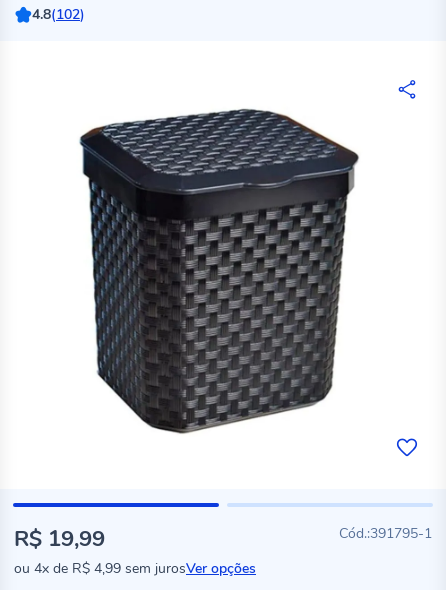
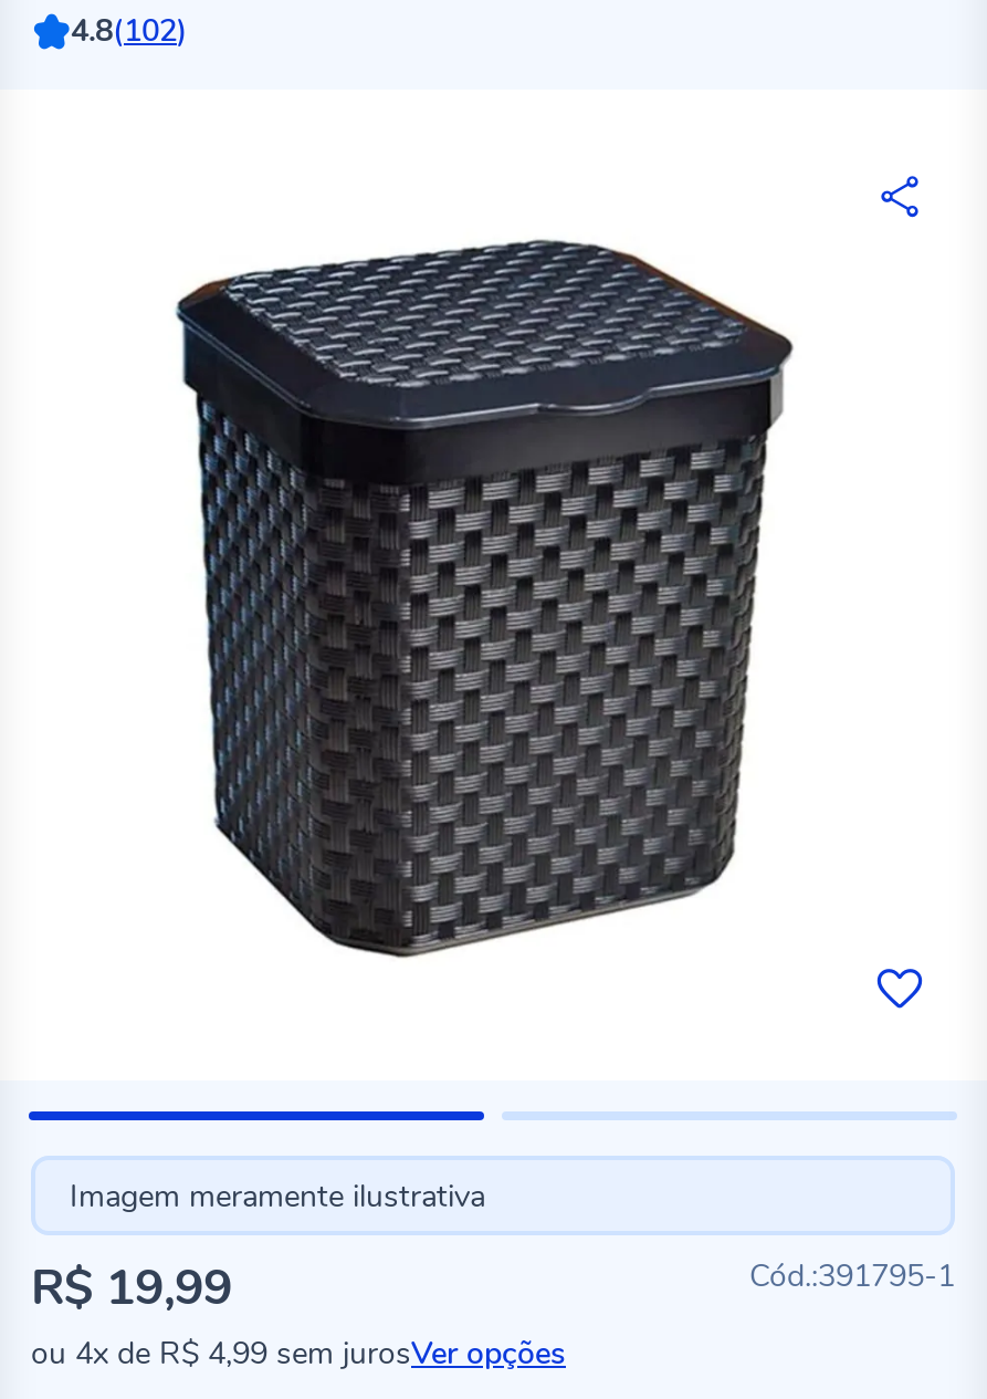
+ Imagem meramente ilustrativa
